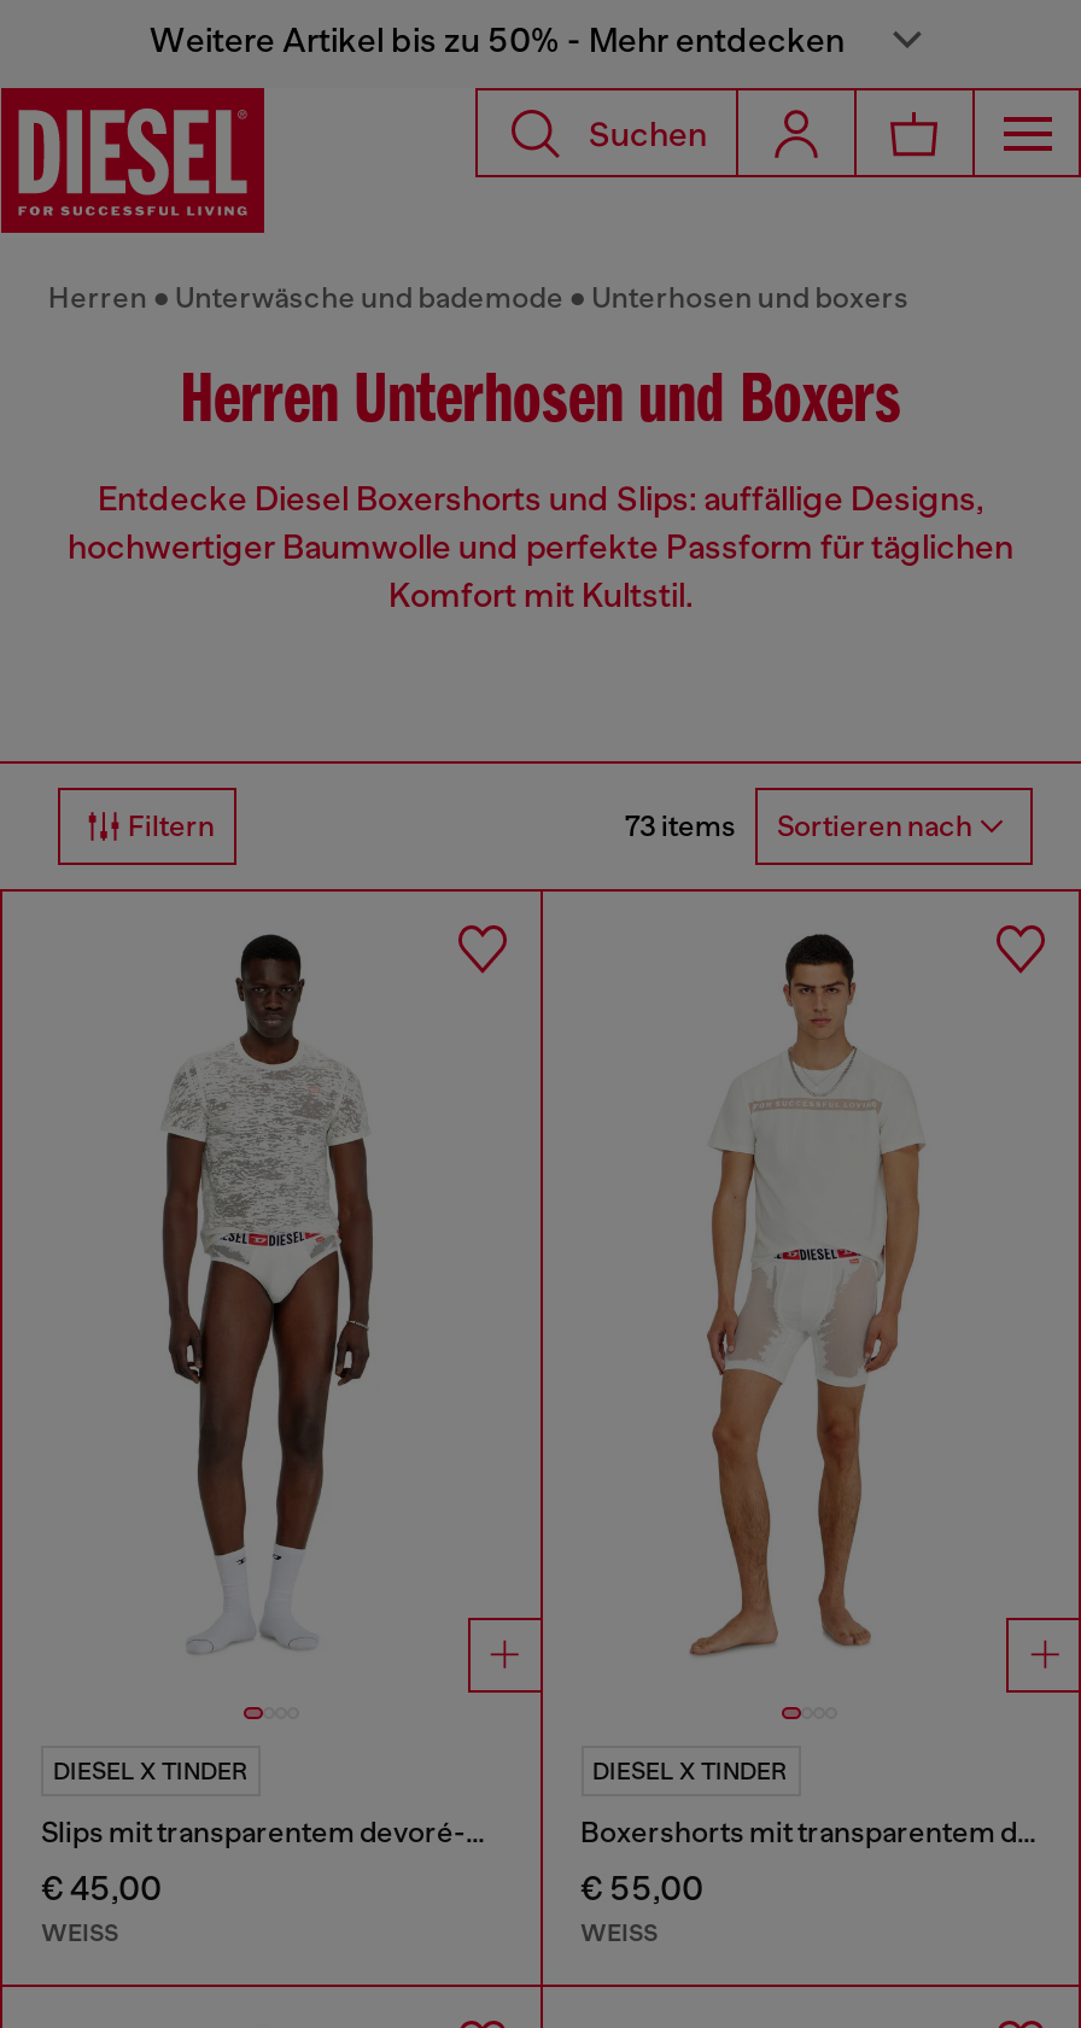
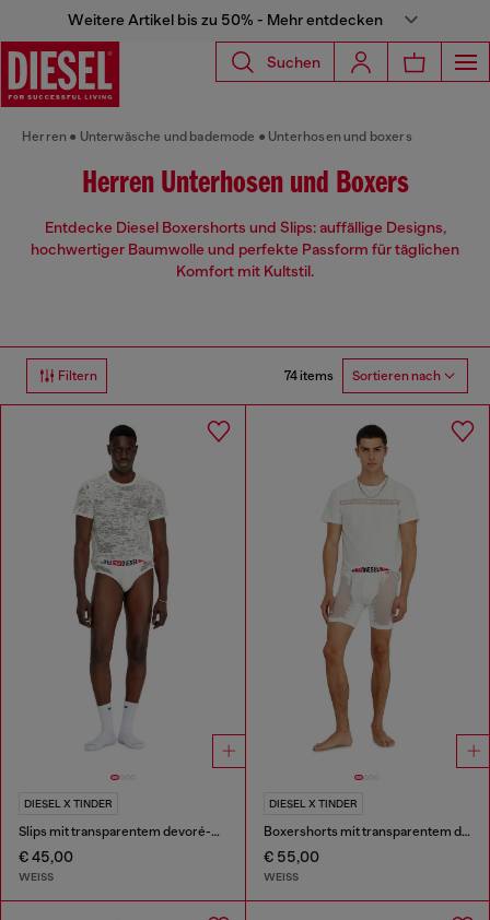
- 73 items Sortieren nach
+ 74 items Sortieren nach
